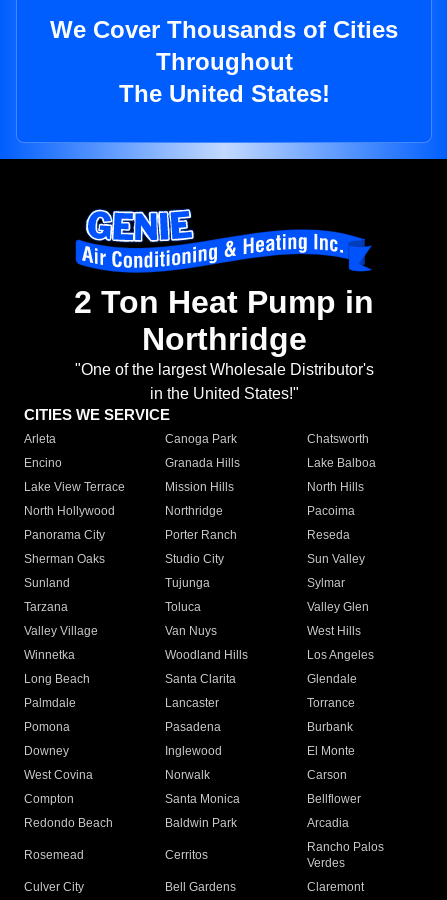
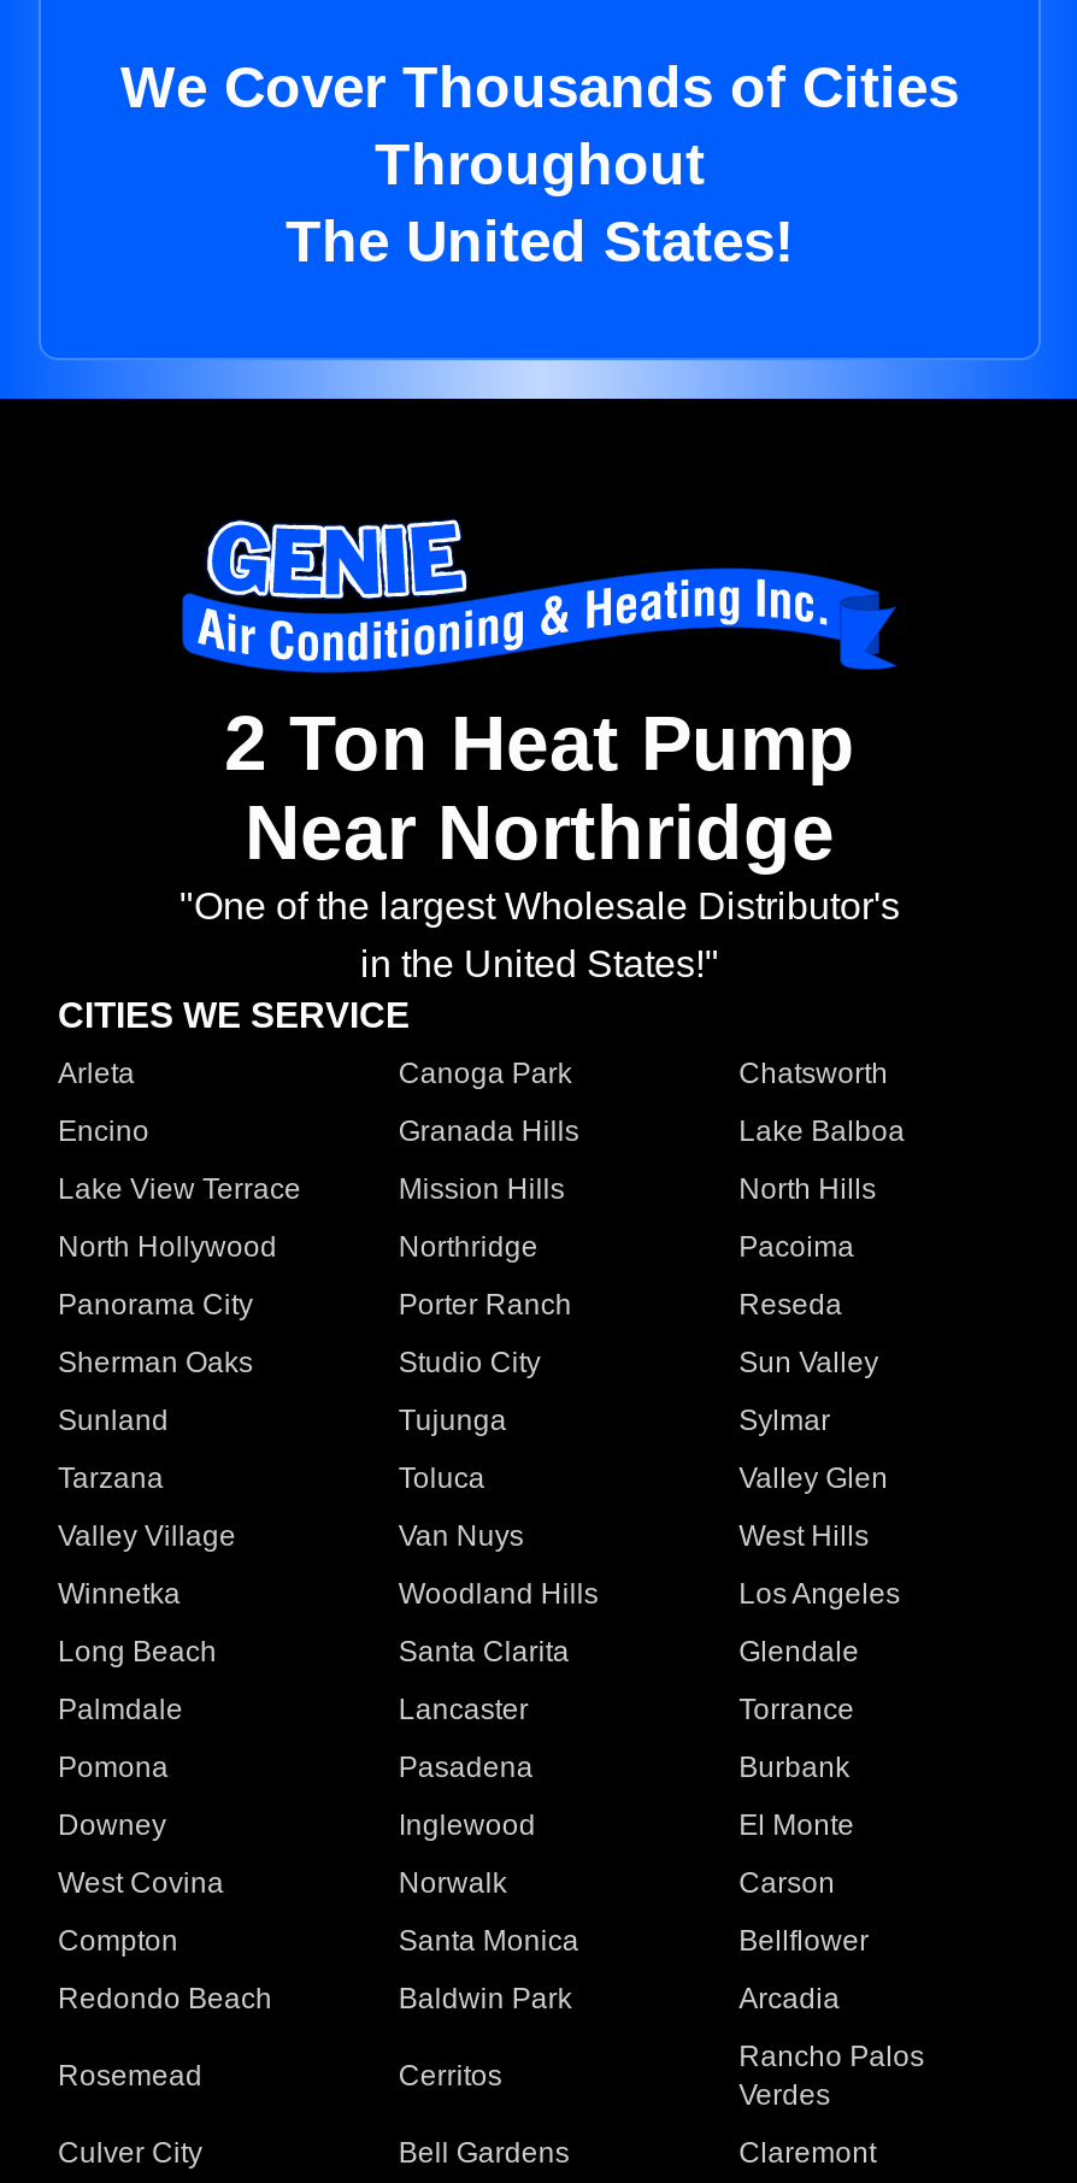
- 2 Ton Heat Pump in
- Northridge
+ 2 Ton Heat Pump
+ Near Northridge
